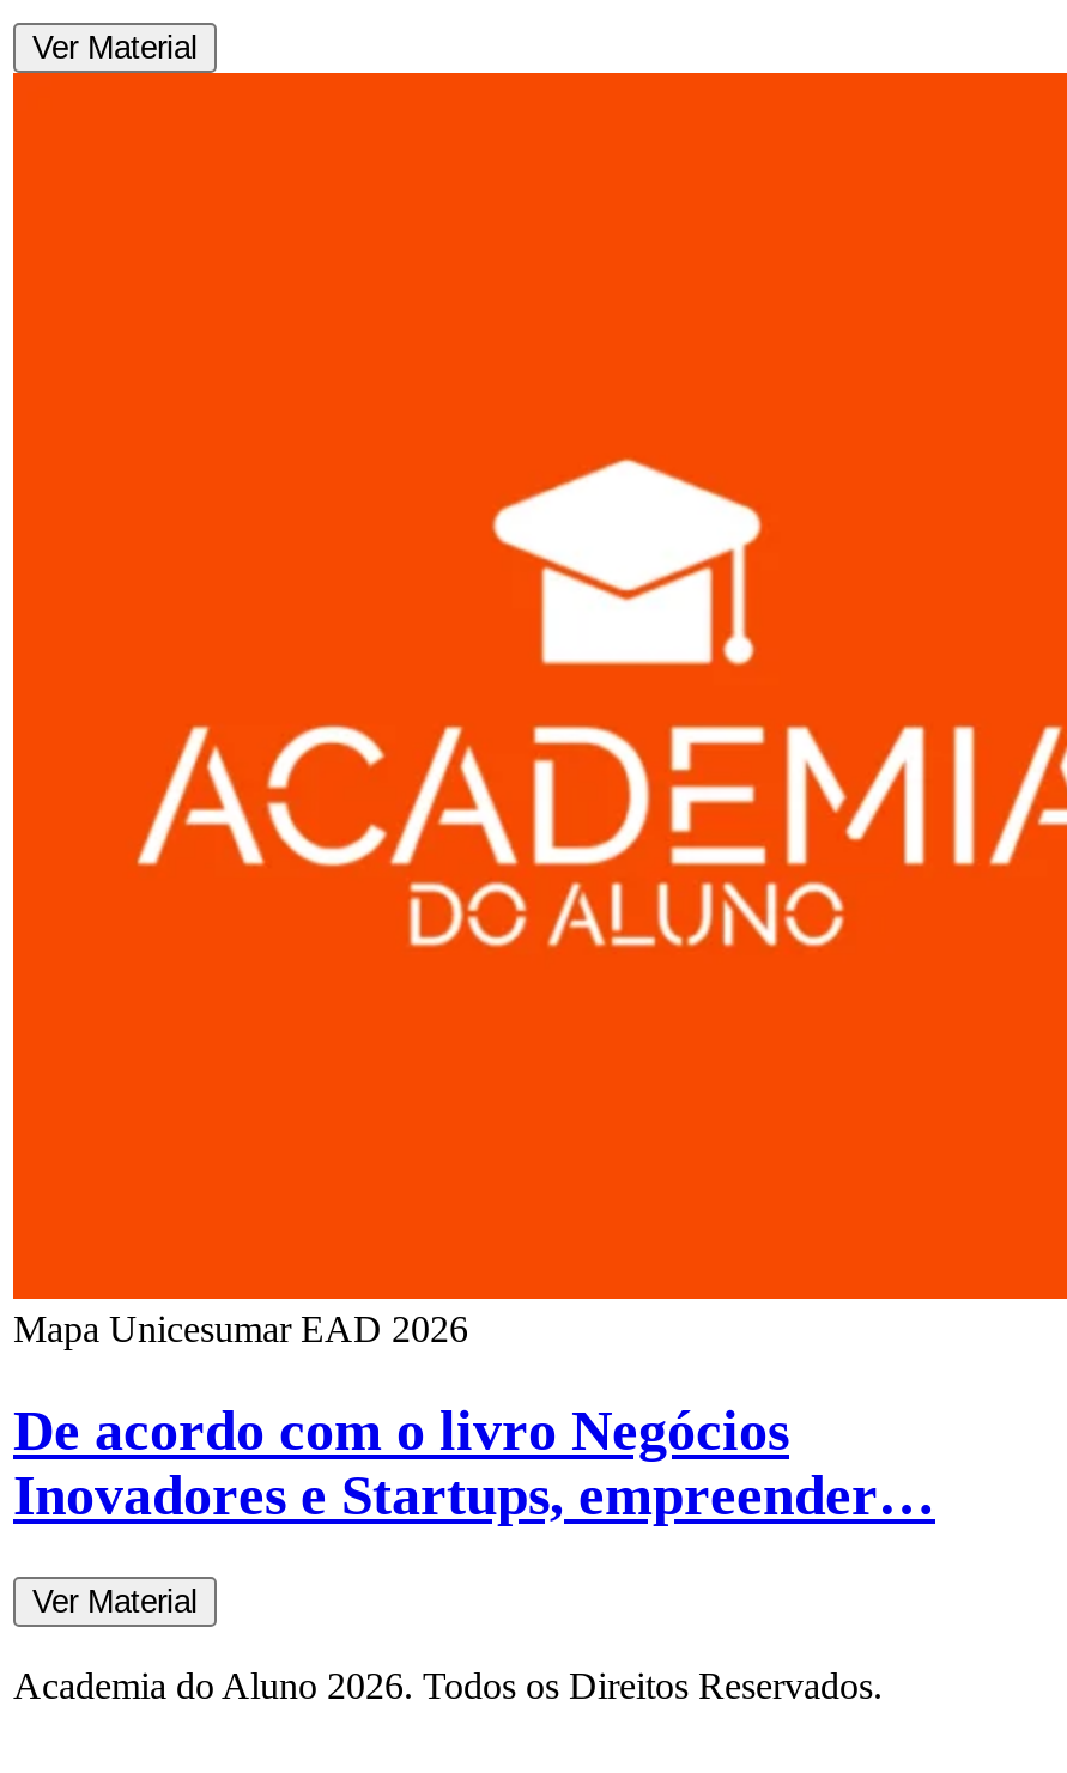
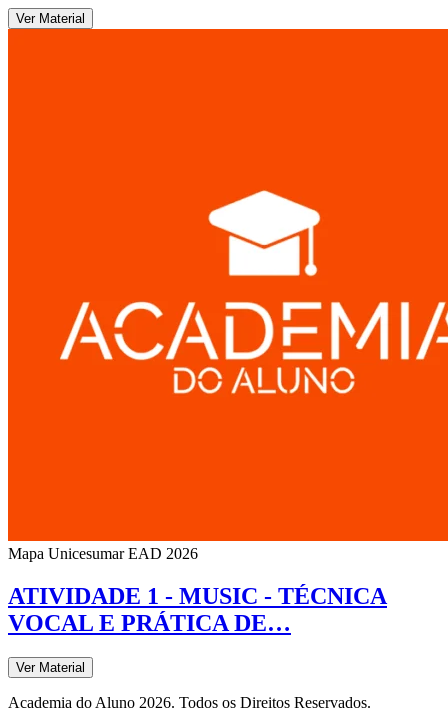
- De acordo com o livro Negócios
- Inovadores e Startups, empreender…
+ ATIVIDADE 1 - MUSIC - TÉCNICA
+ VOCAL E PRÁTICA DE…
